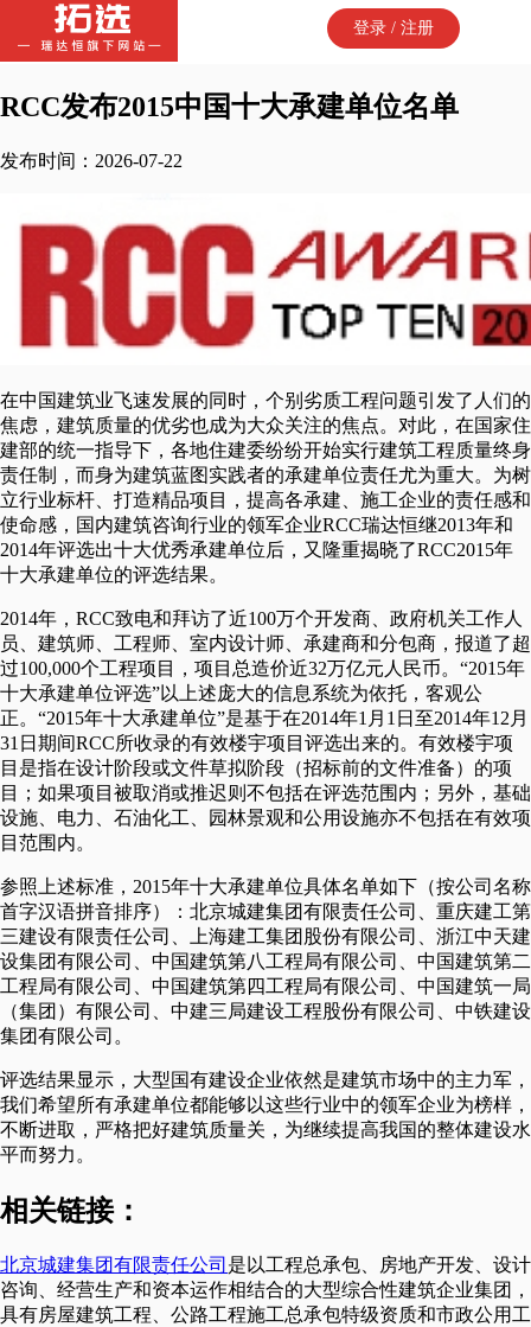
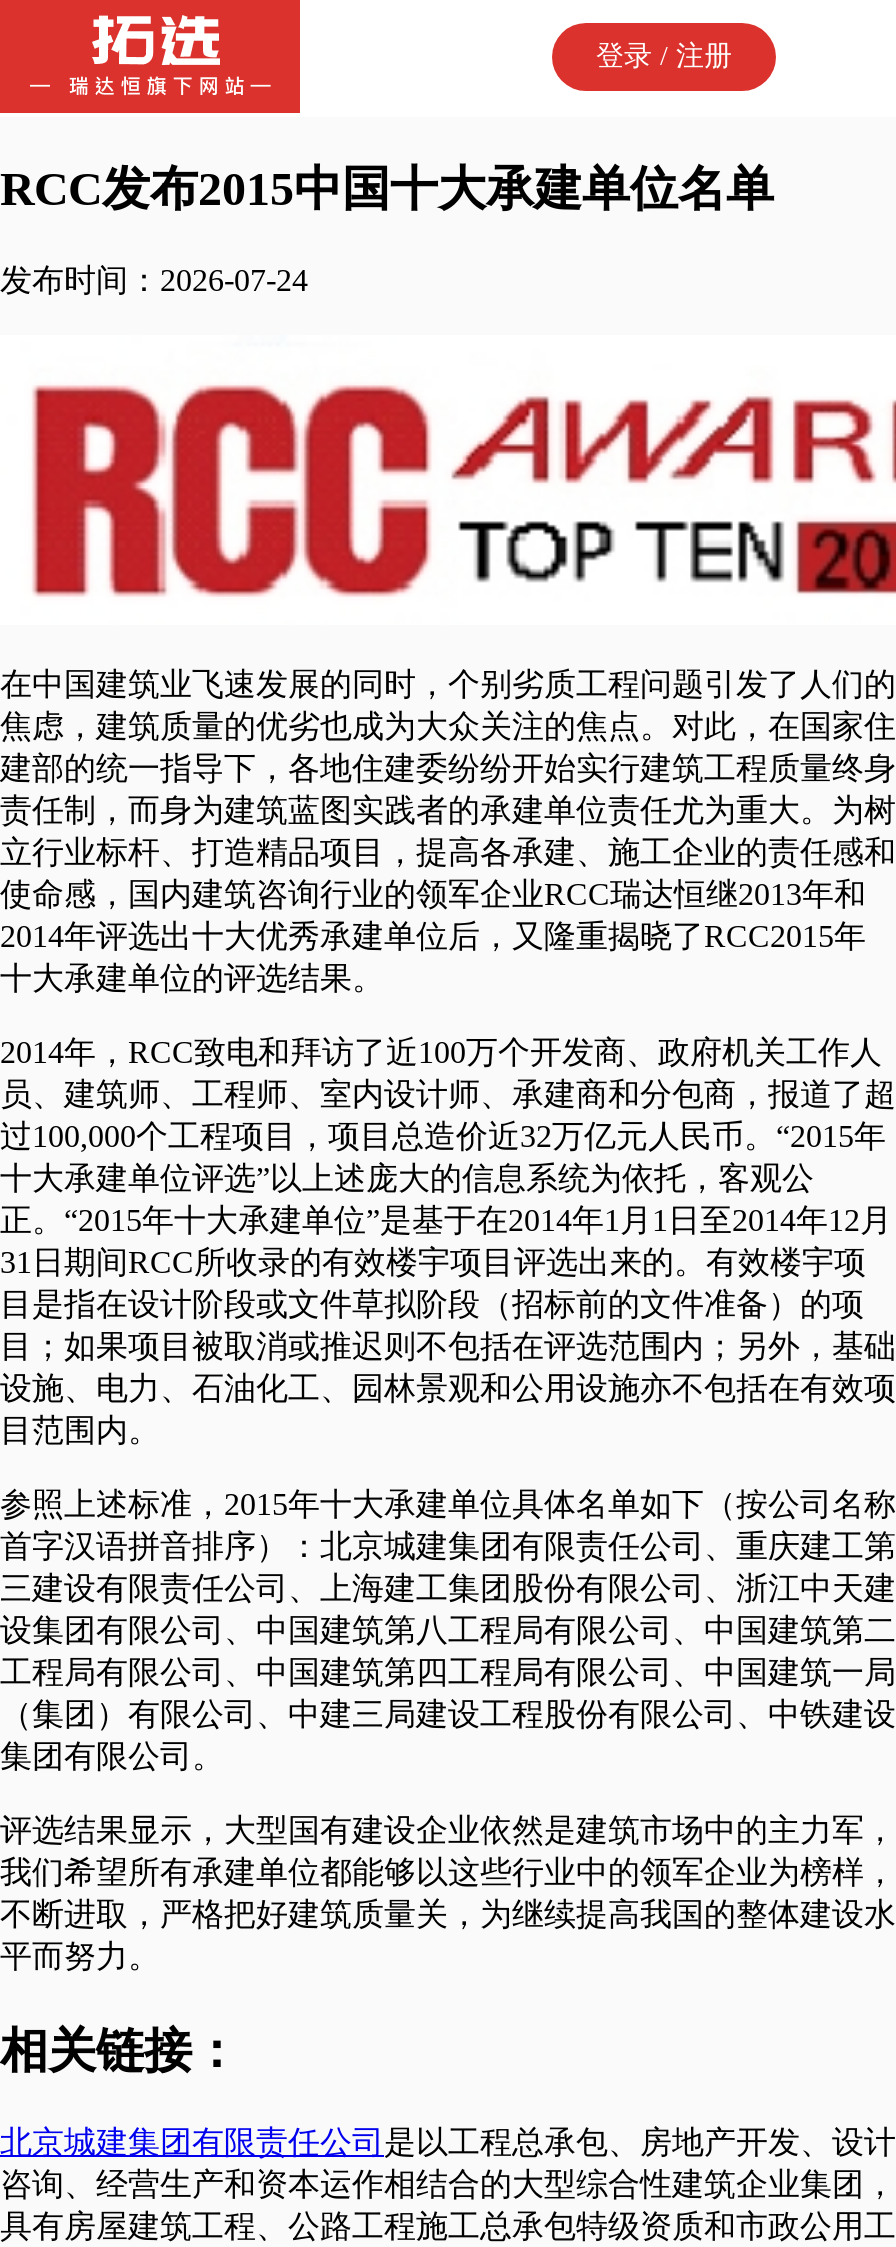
- 发布时间：2026-07-22
+ 发布时间：2026-07-24
